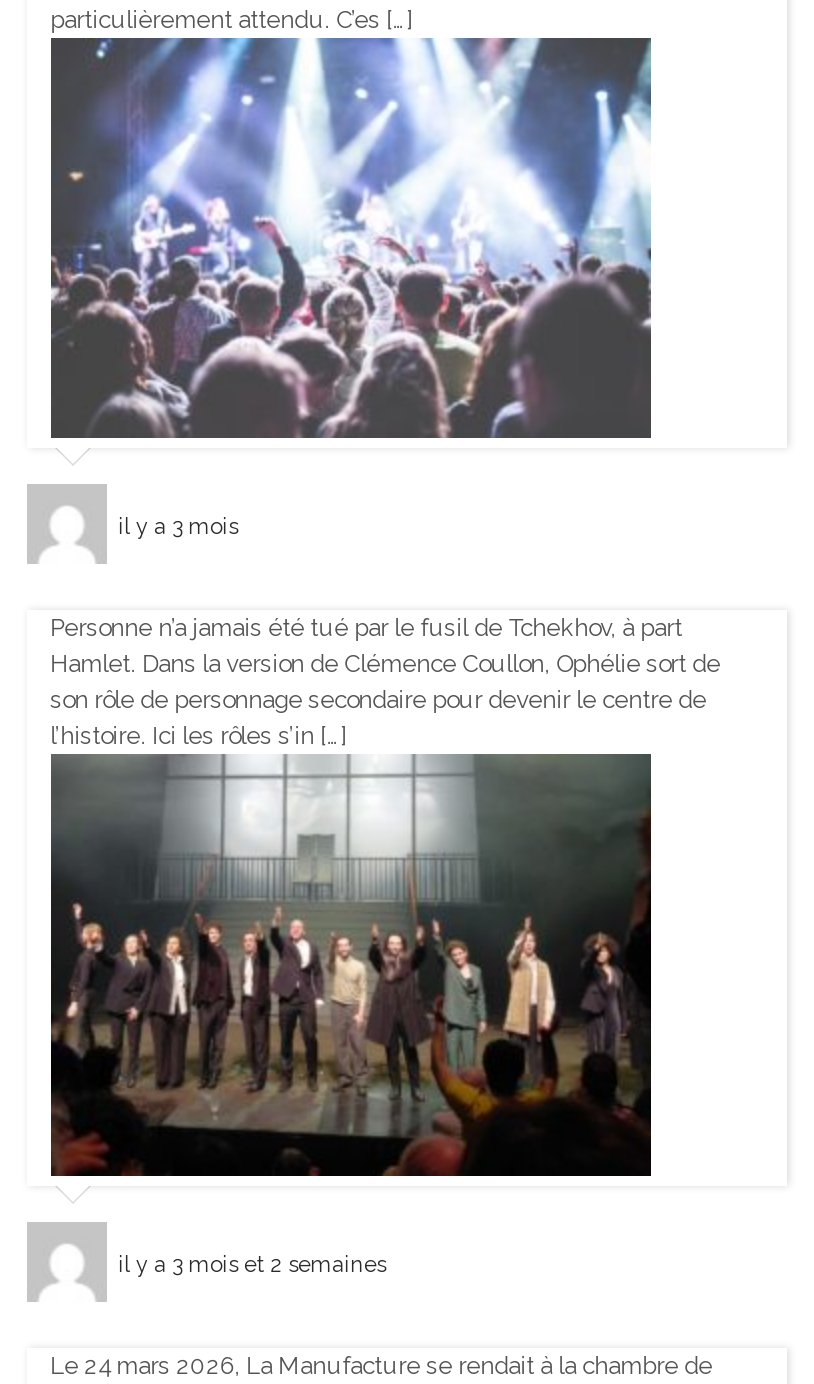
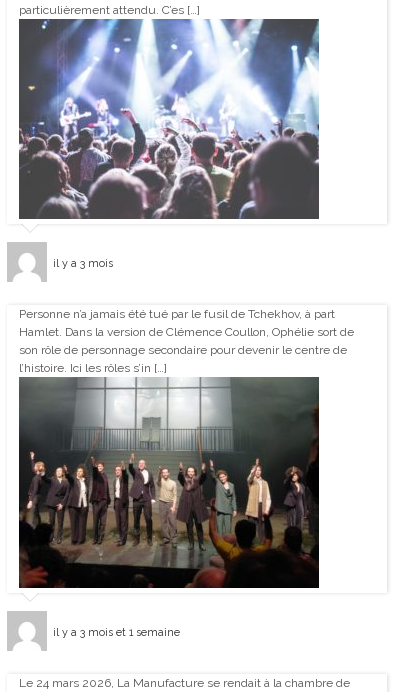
- il y a 3 mois et 2 semaines
+ il y a 3 mois et 1 semaine
